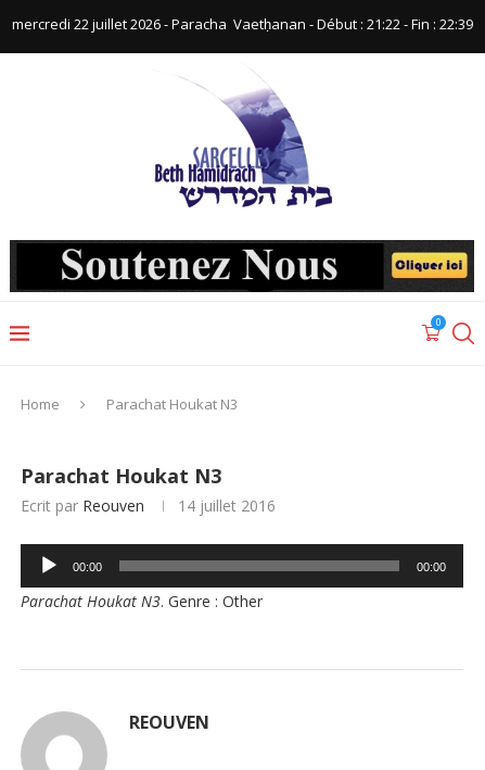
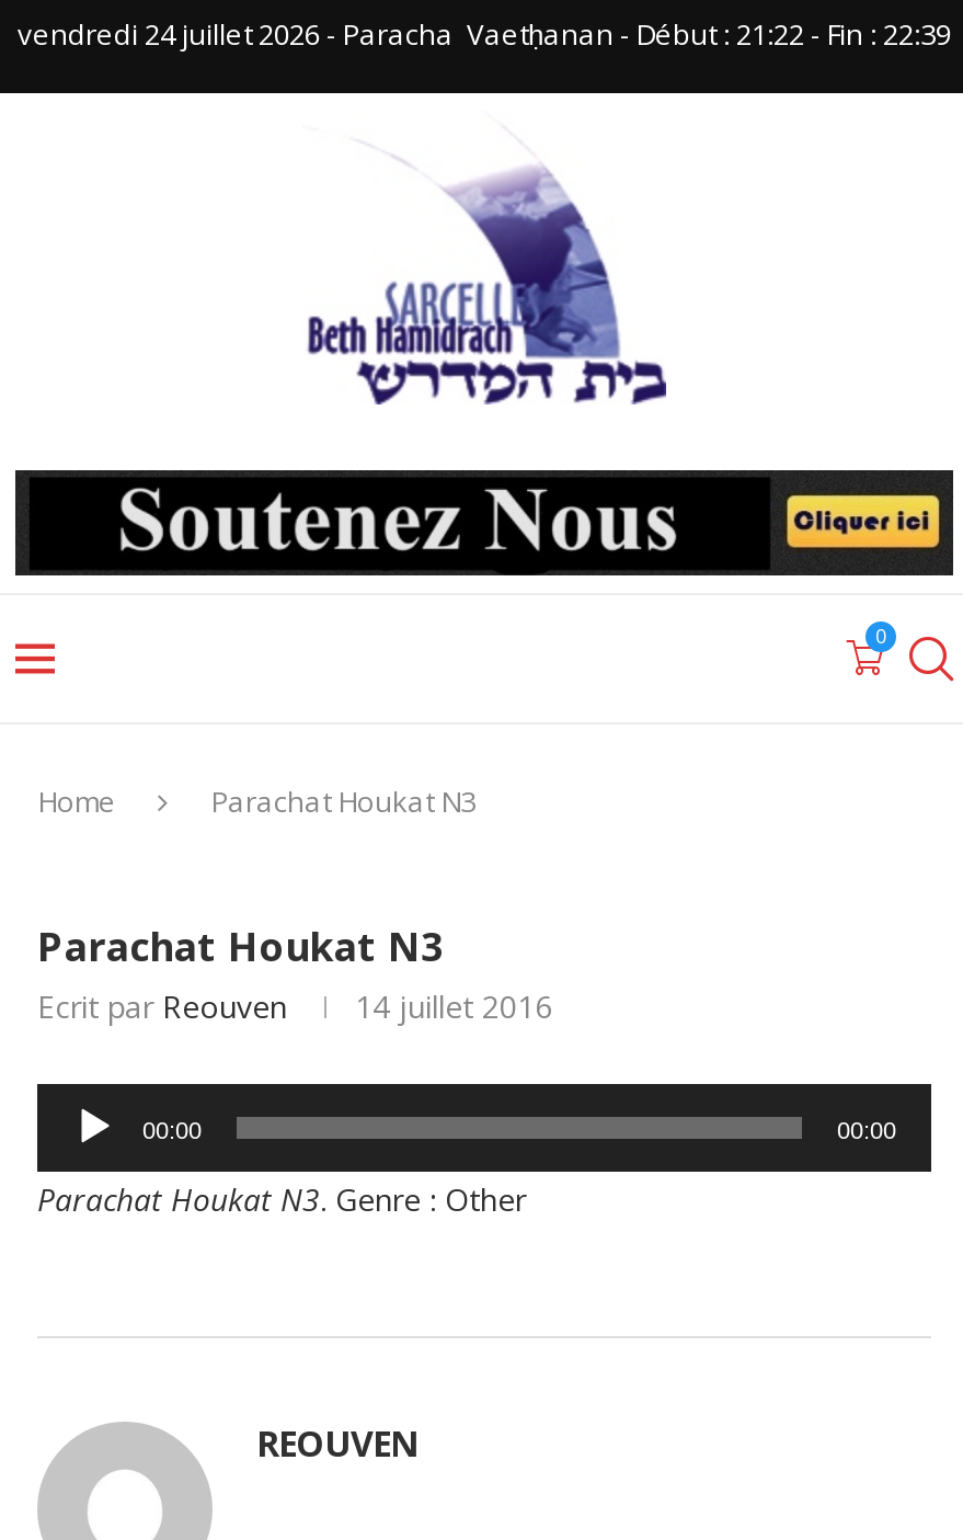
- mercredi 22 juillet 2026 - Paracha Vaetḥanan - Début : 21:22 - Fin : 22:39
+ vendredi 24 juillet 2026 - Paracha Vaetḥanan - Début : 21:22 - Fin : 22:39
